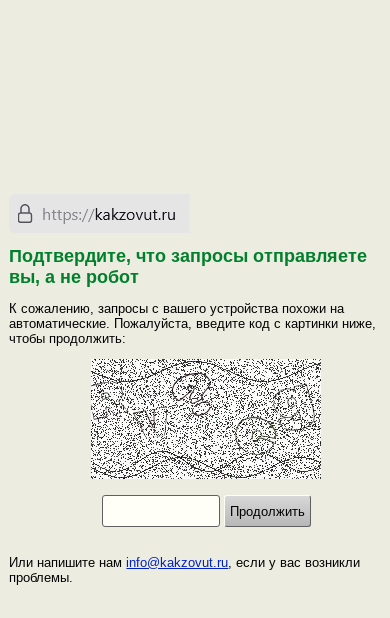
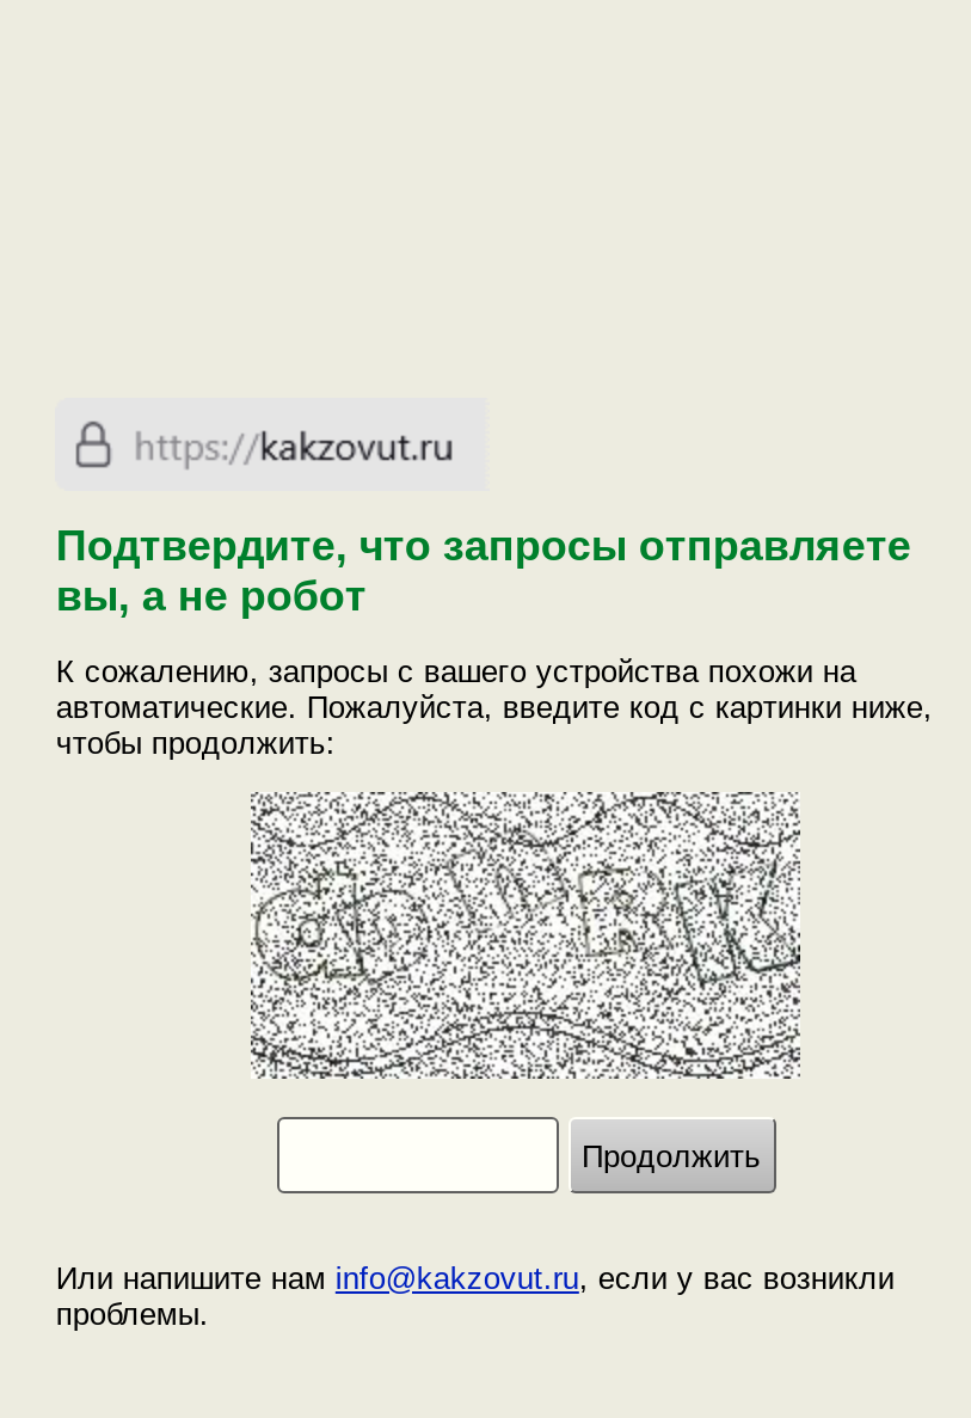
- [image]
+ [image]
